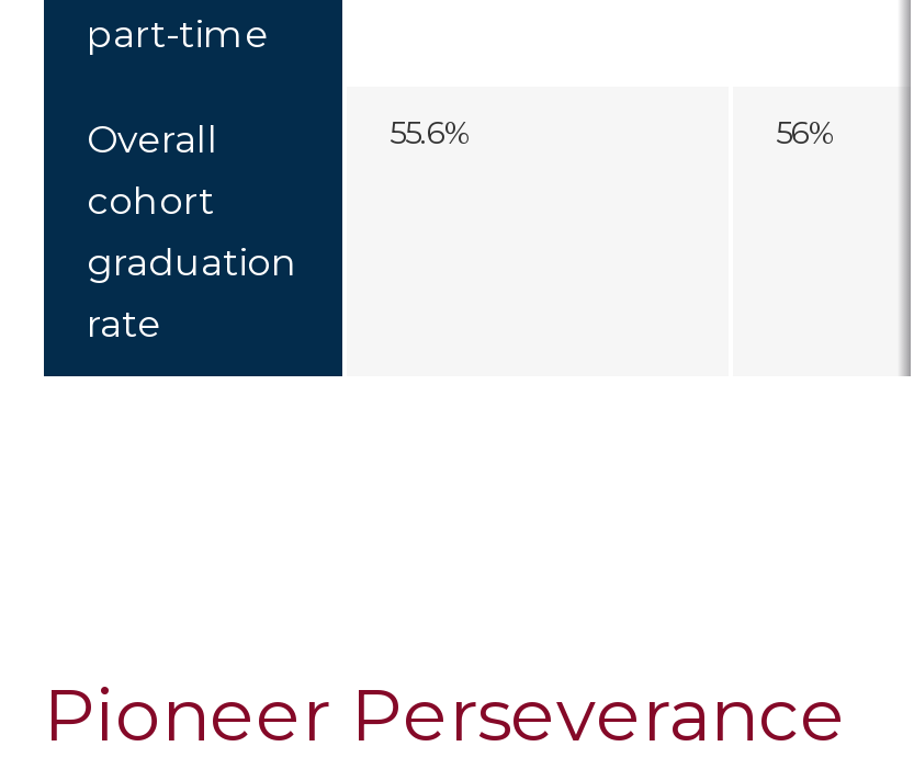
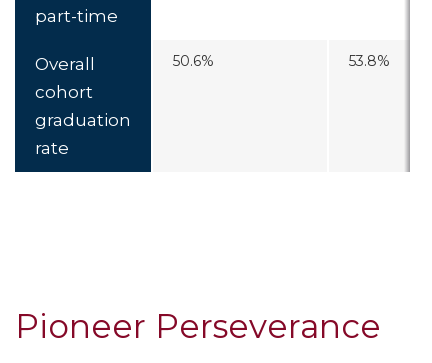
- 55.6%
+ 50.6%

- 56%
+ 53.8%
